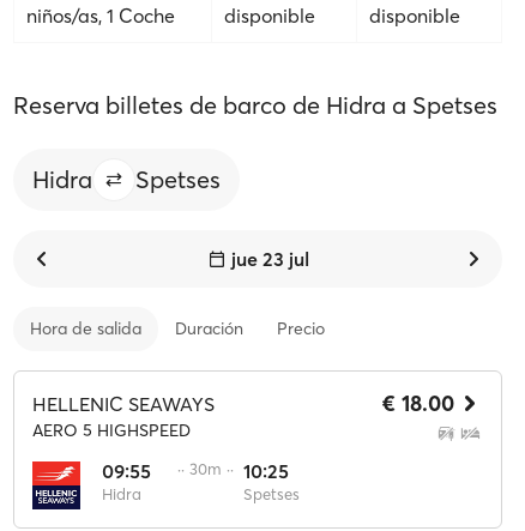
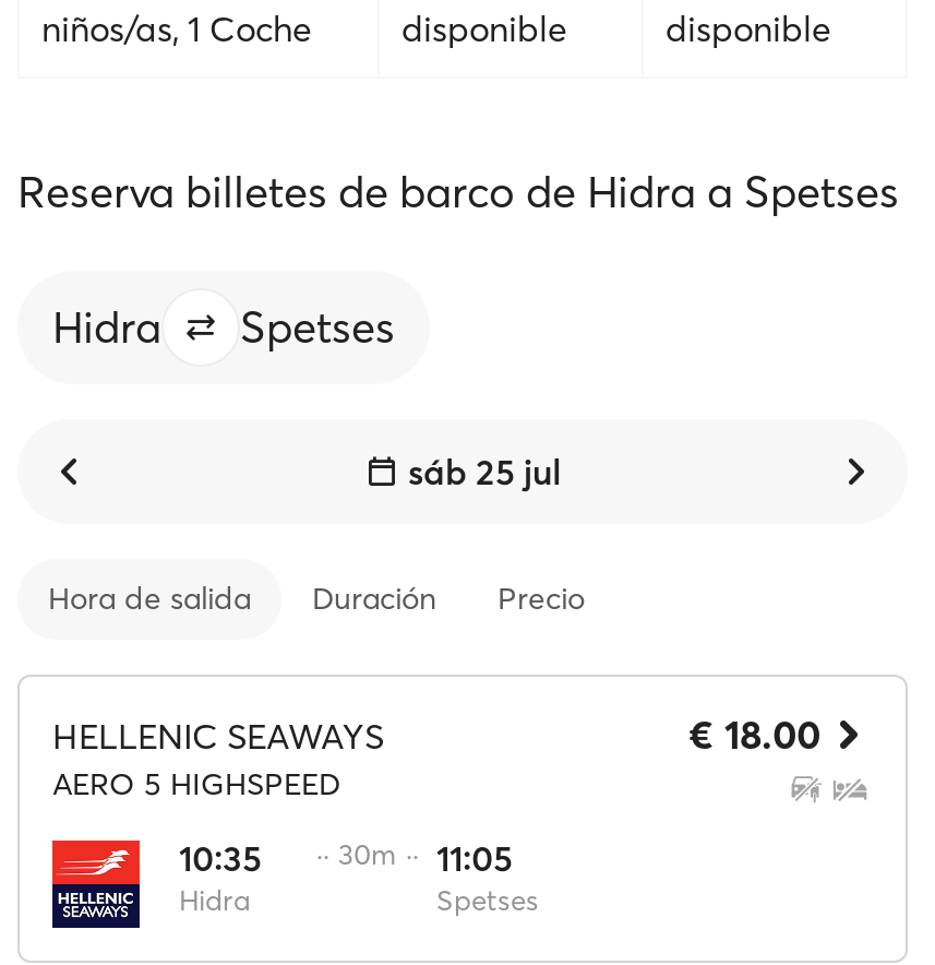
- jue 23 jul
+ sáb 25 jul

- 09:55
+ 10:35

- ·· 30m ·· 10:25
+ ·· 30m ·· 11:05
